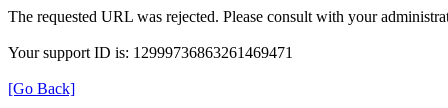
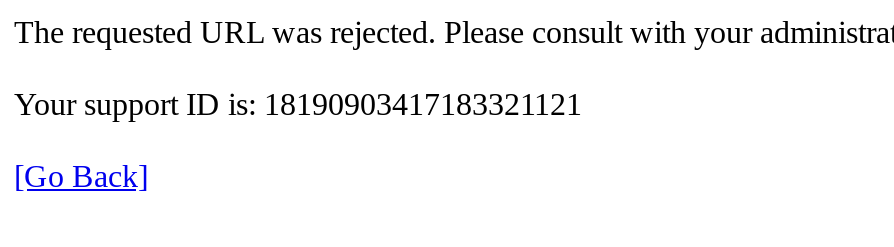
- Your support ID is: 12999736863261469471
+ Your support ID is: 18190903417183321121
